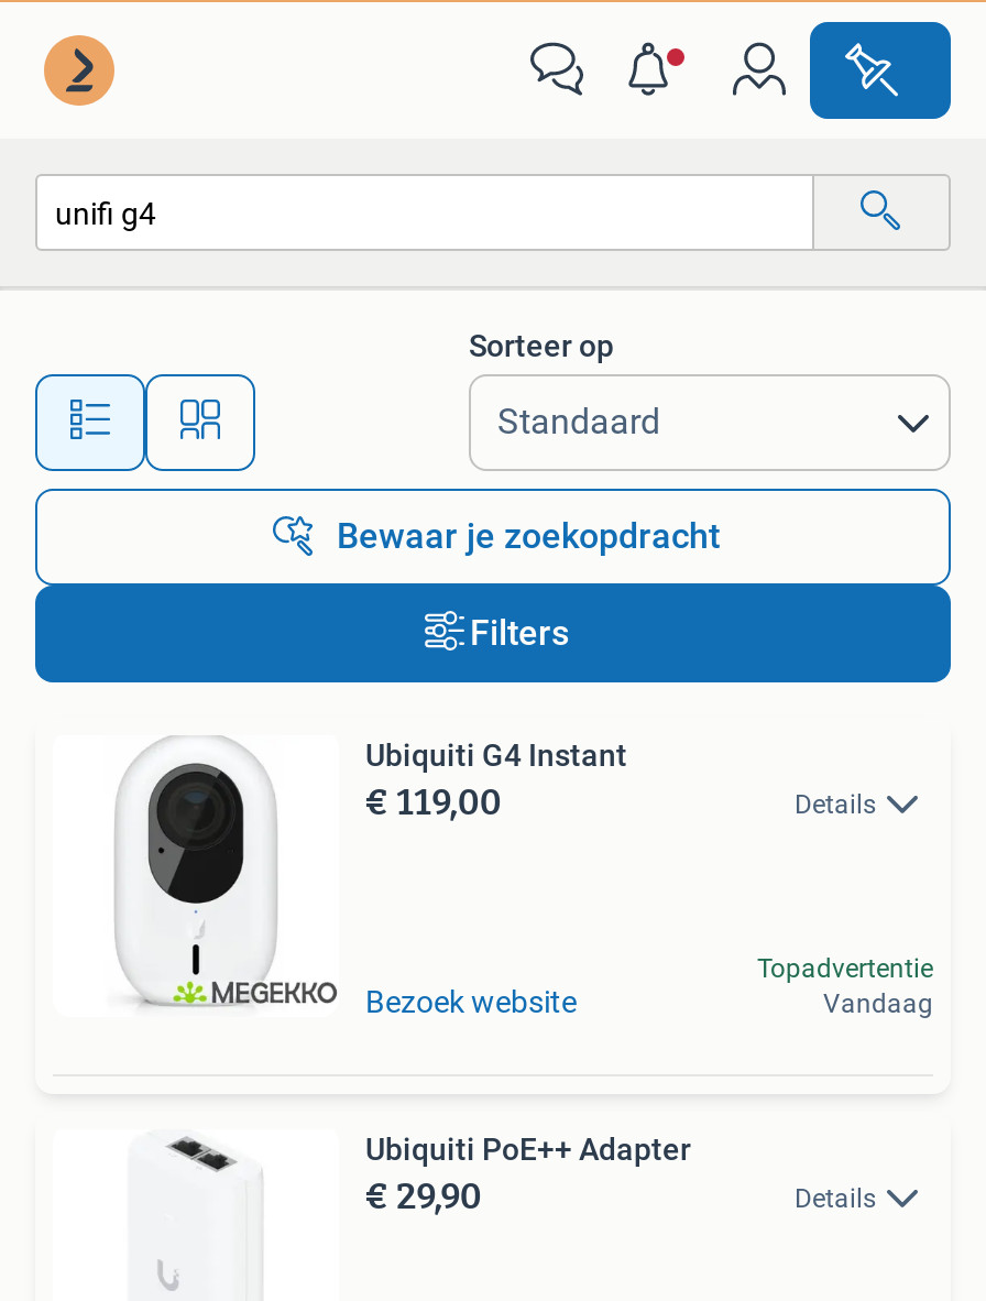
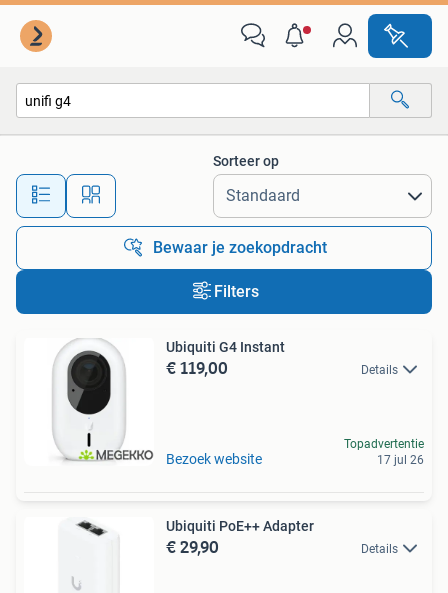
- Vandaag
+ 17 jul 26
